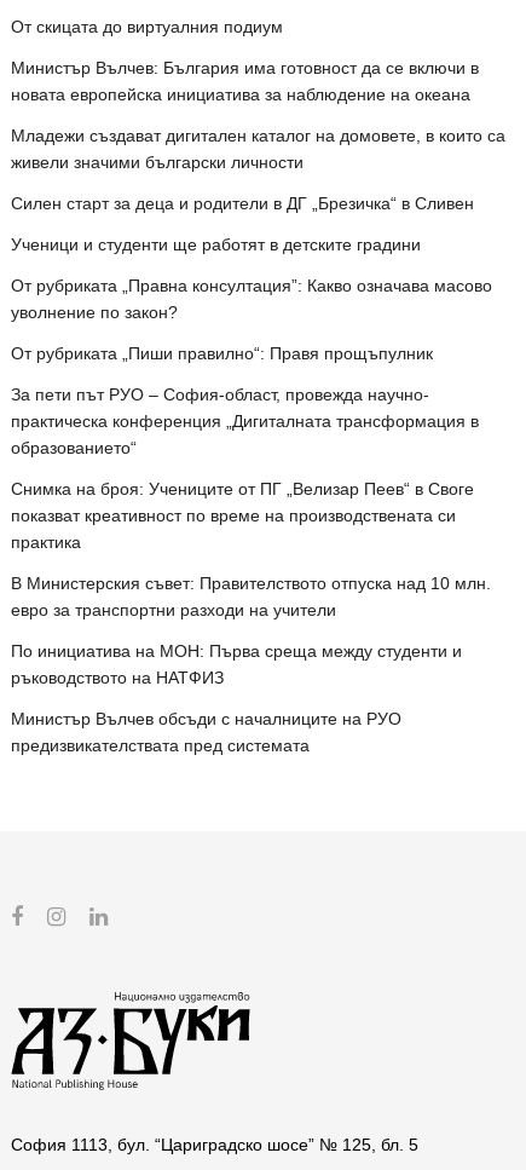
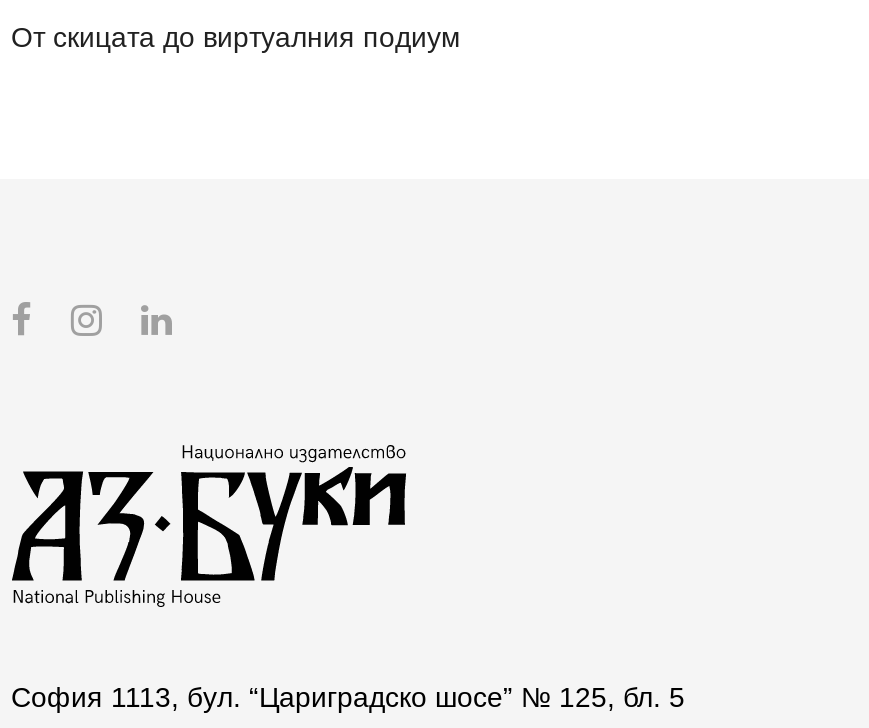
- Министър Вълчев: България има готовност да се включи в
- новата европейска инициатива за наблюдение на океана
- Младежи създават дигитален каталог на домовете, в които са
- живели значими български личности
- Силен старт за деца и родители в ДГ „Брезичка“ в Сливен
- Ученици и студенти ще работят в детските градини
- От рубриката „Правна консултация”: Какво означава масово
- уволнение по закон?
- От рубриката „Пиши правилно“: Правя прощъпулник
- За пети път РУО – София-област, провежда научно-
- практическа конференция „Дигиталната трансформация в
- образованието“
- Снимка на броя: Учениците от ПГ „Велизар Пеев“ в Своге
- показват креативност по време на производствената си
- практика
- В Министерския съвет: Правителството отпуска над 10 млн.
- евро за транспортни разходи на учители
- По инициатива на МОН: Първа среща между студенти и
- ръководството на НАТФИЗ
- Министър Вълчев обсъди с началниците на РУО
- предизвикателствата пред системата
